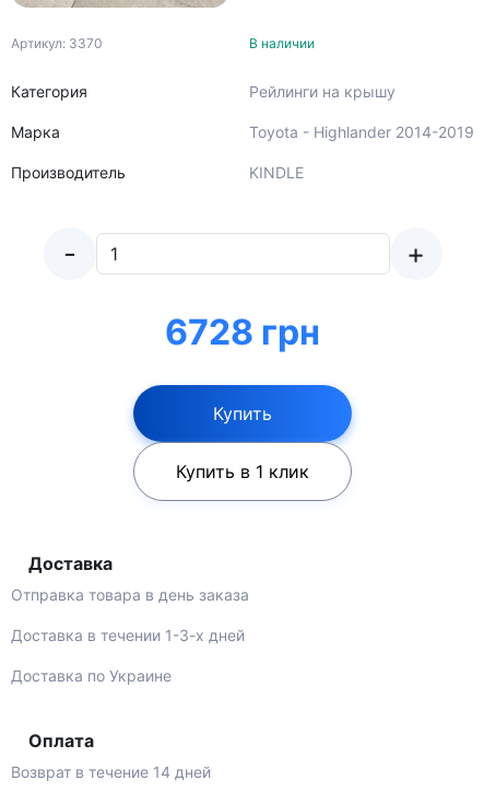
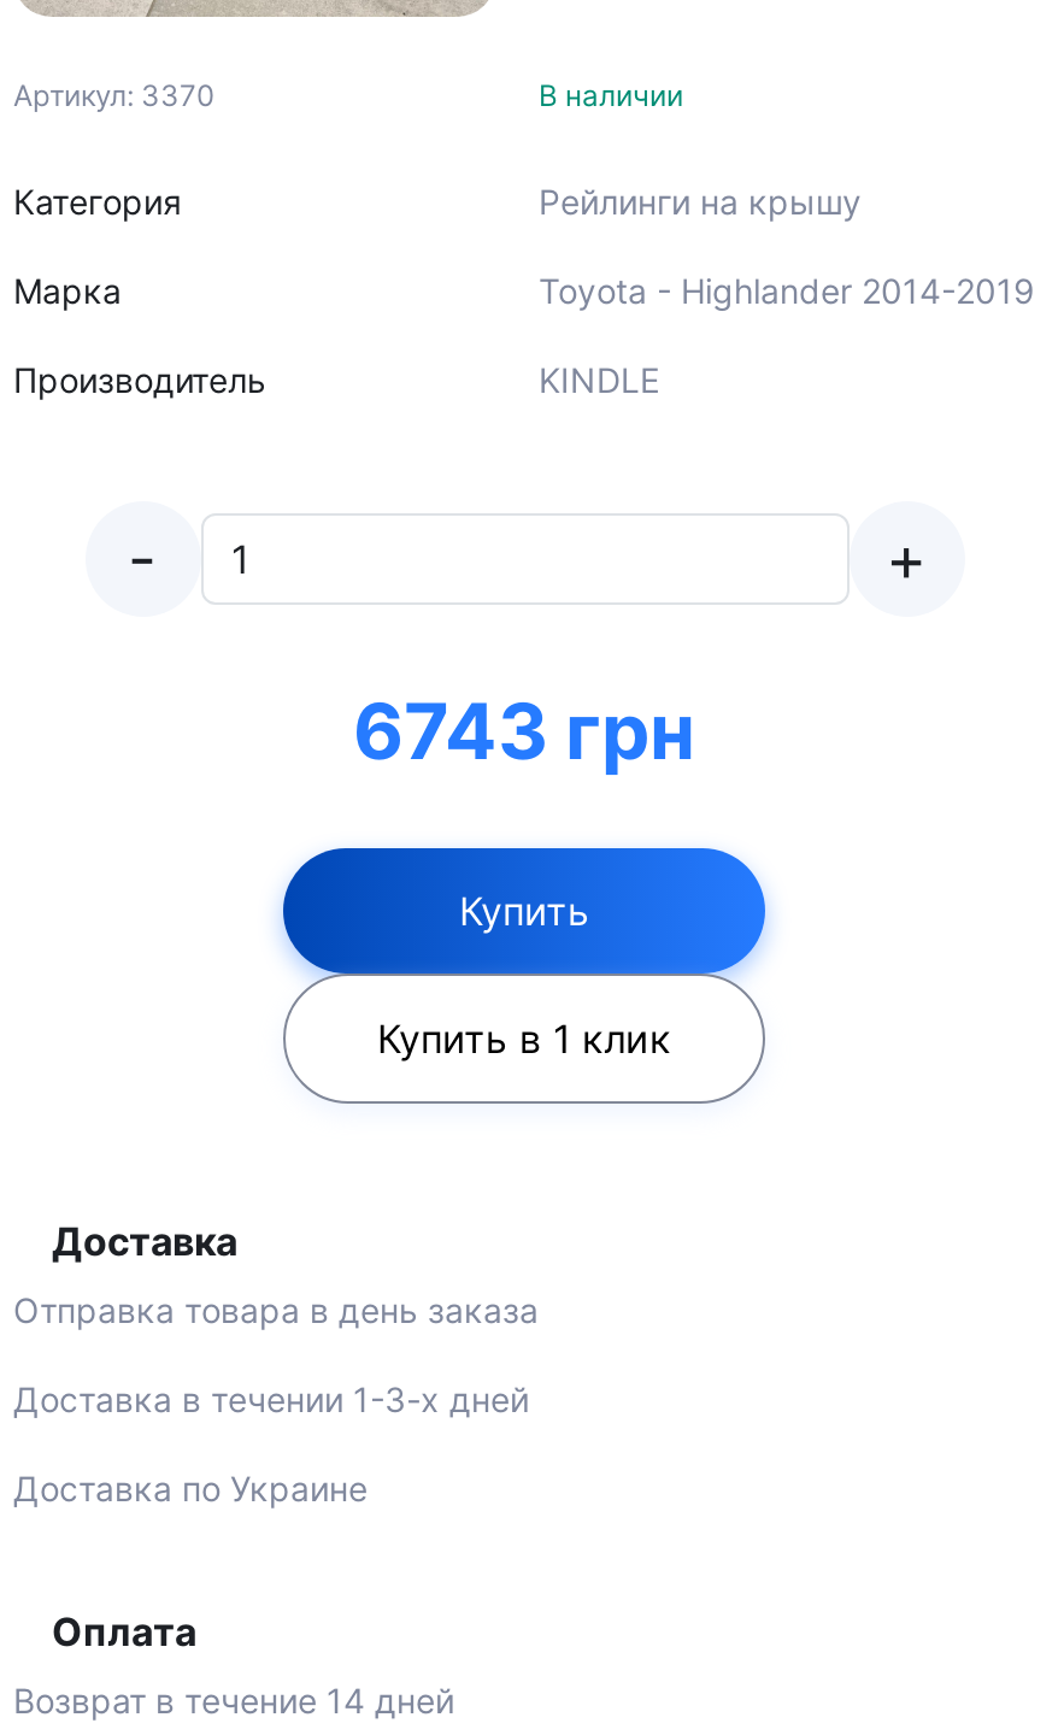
- 6728 грн
+ 6743 грн
